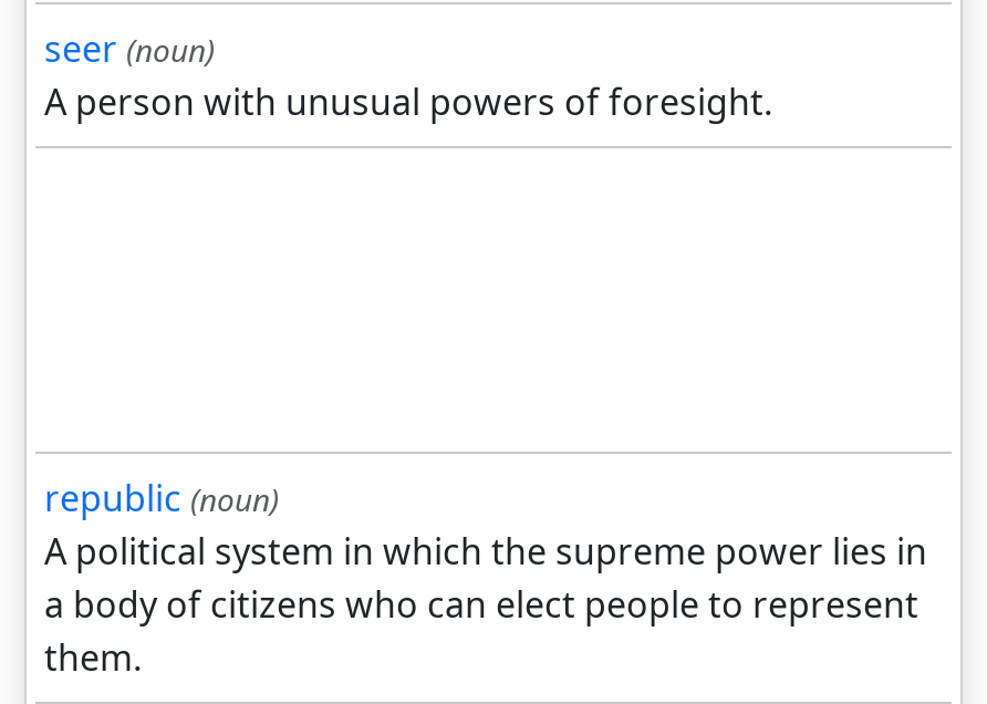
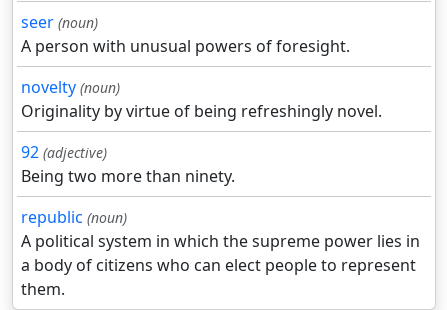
+ novelty (noun)
+ Originality by virtue of being refreshingly novel.
+ 92 (adjective)
+ Being two more than ninety.
